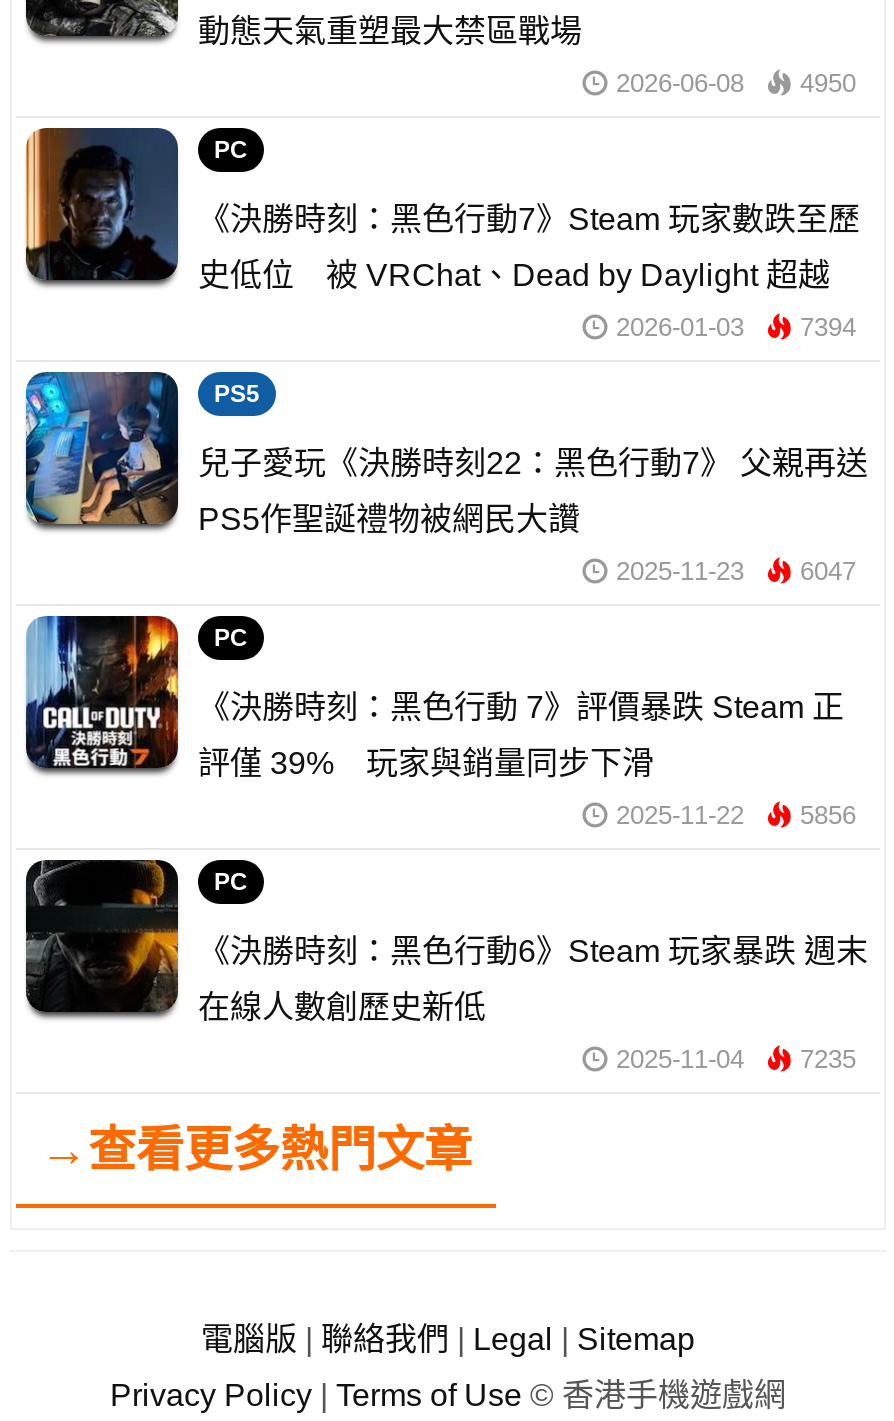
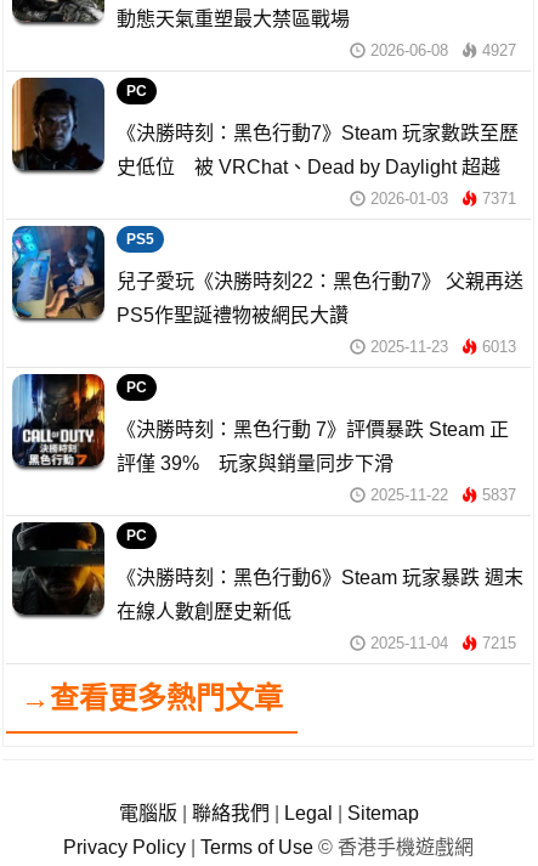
- 2026-06-08 4950
+ 2026-06-08 4927

- 2026-01-03 7394
+ 2026-01-03 7371

- 2025-11-23 6047
+ 2025-11-23 6013

- 2025-11-22 5856
+ 2025-11-22 5837

- 2025-11-04 7235
+ 2025-11-04 7215
